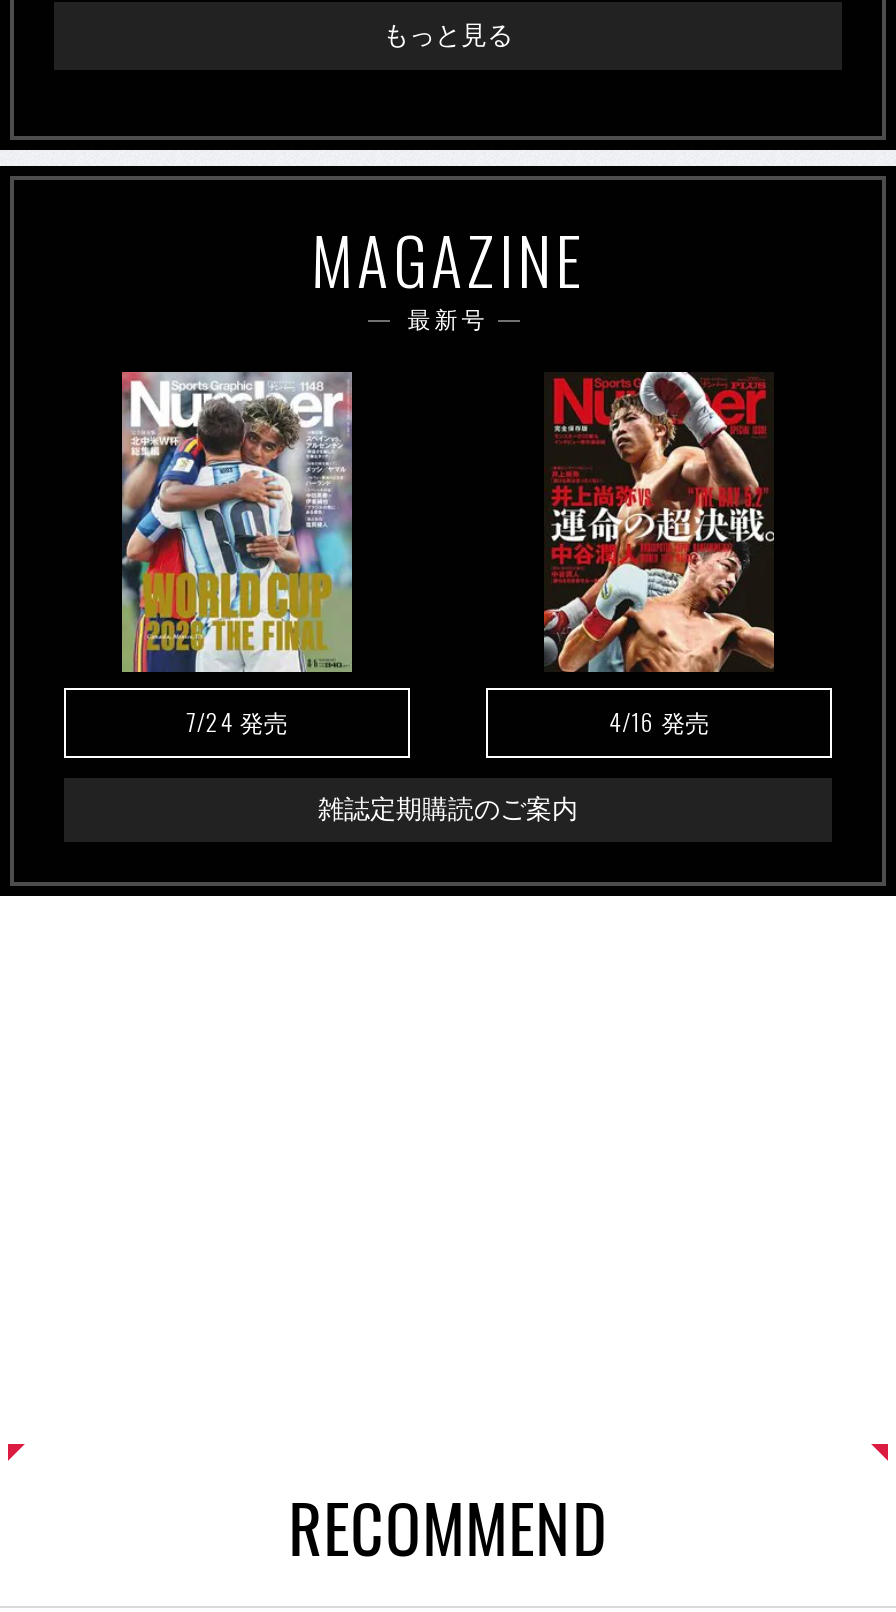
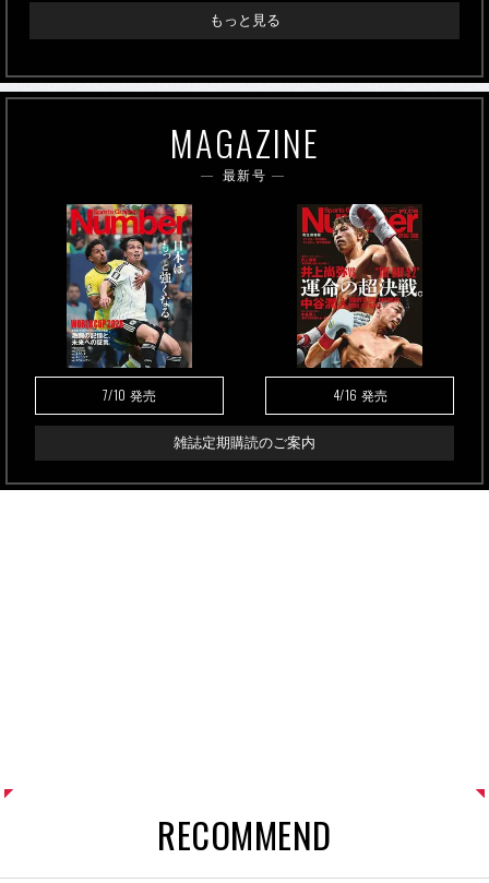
- [image]
- 7/24発売
+ [image]
+ 7/10発売
